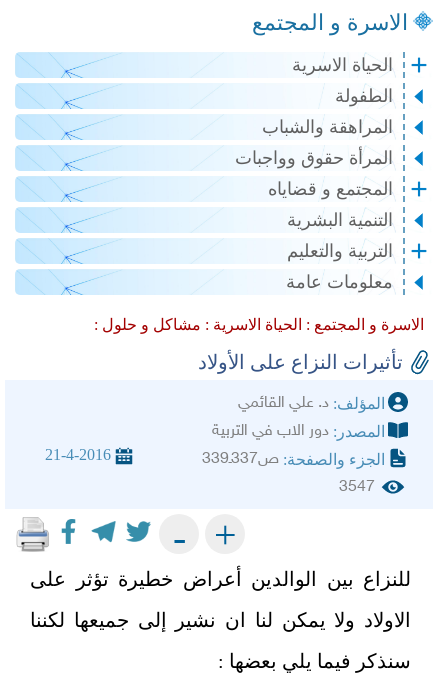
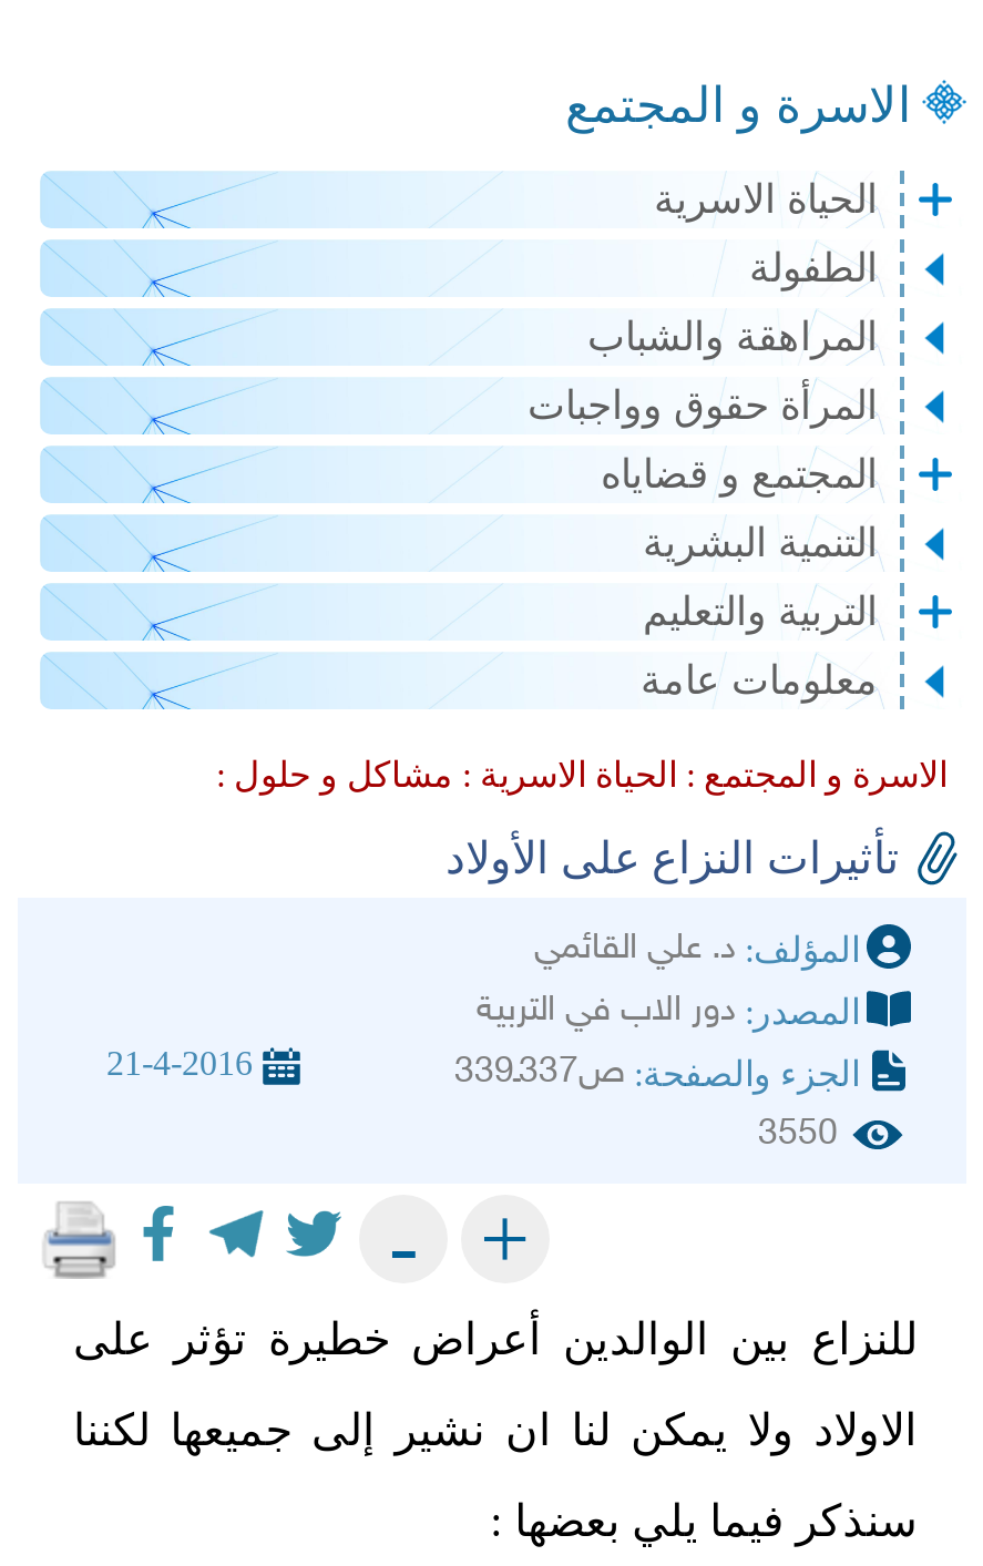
- 3547
+ 3550
